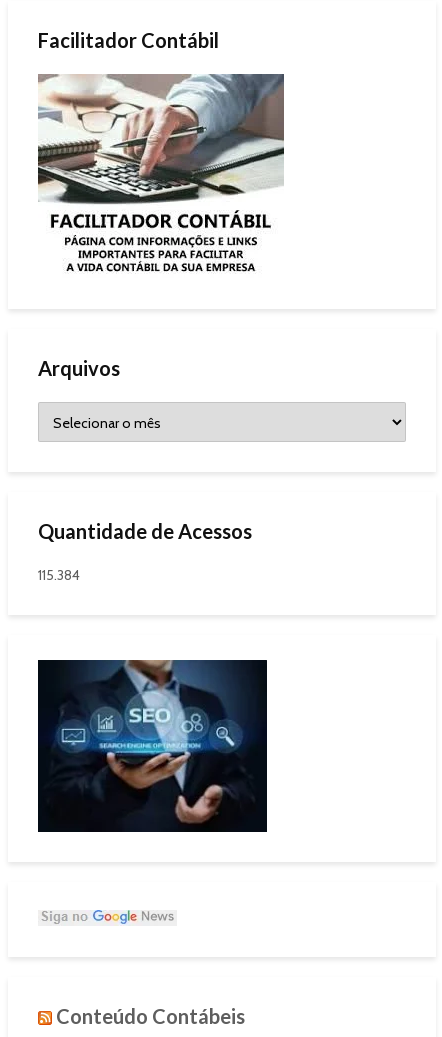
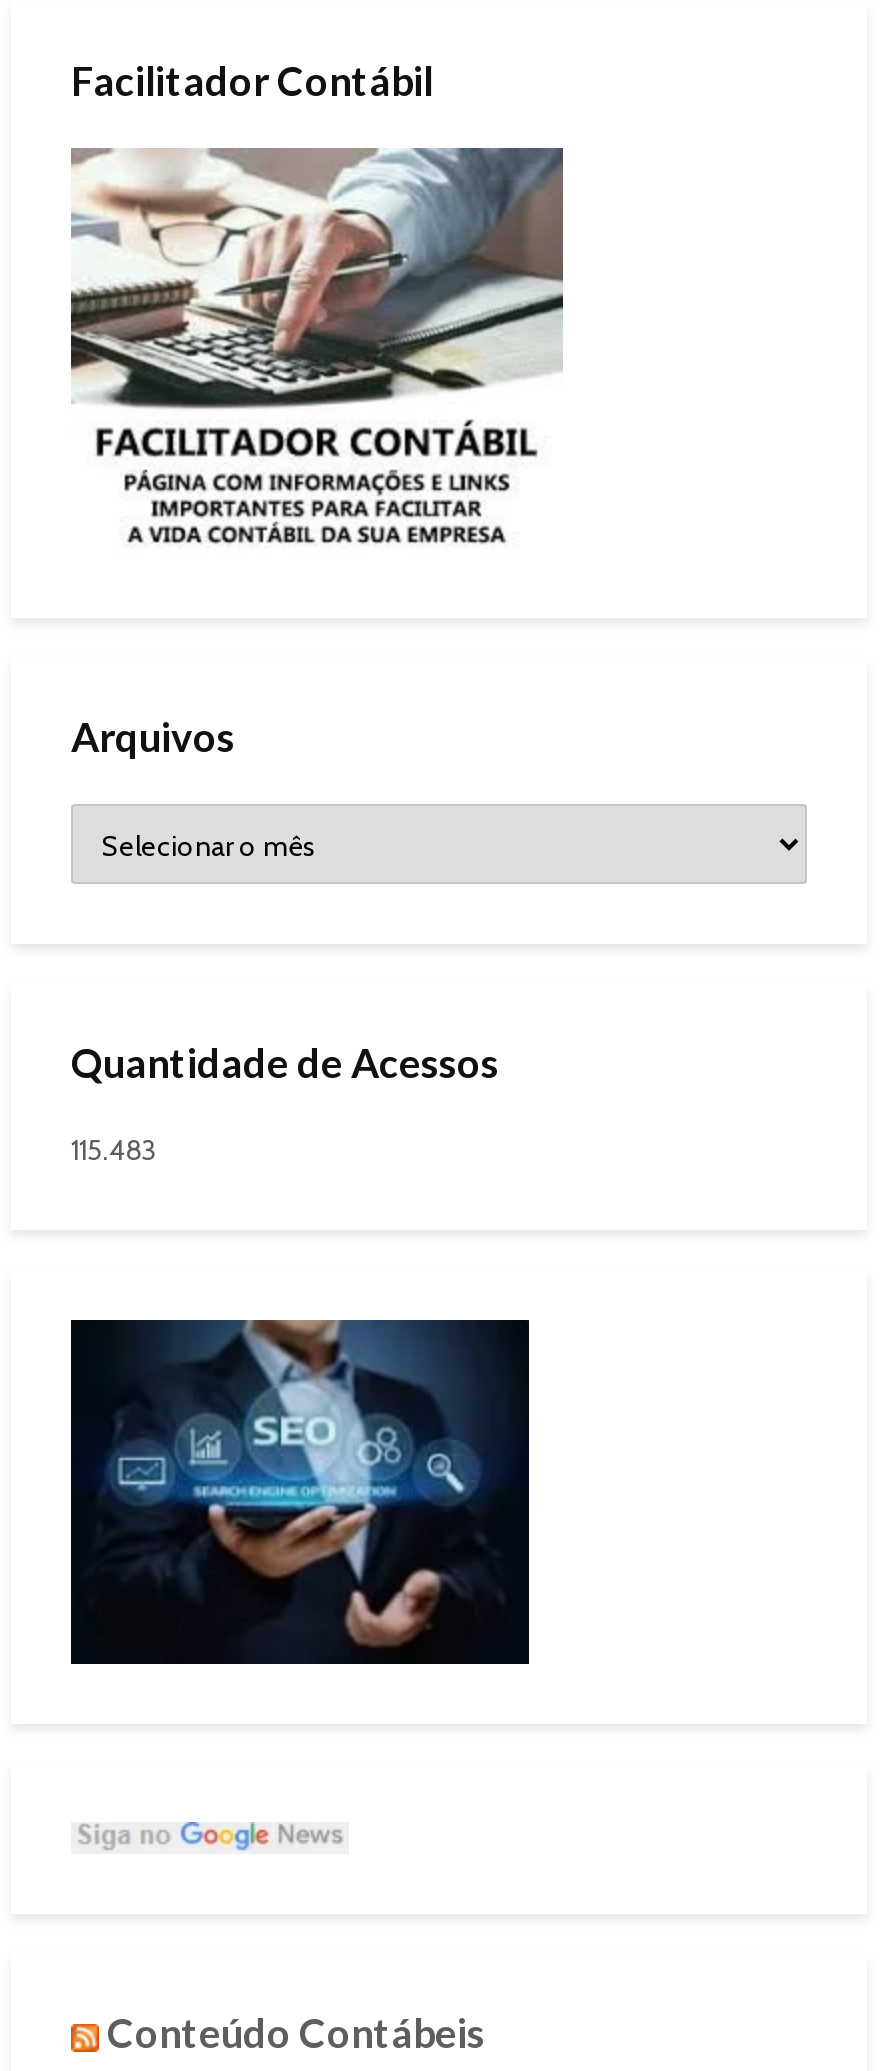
- 115.384
+ 115.483
